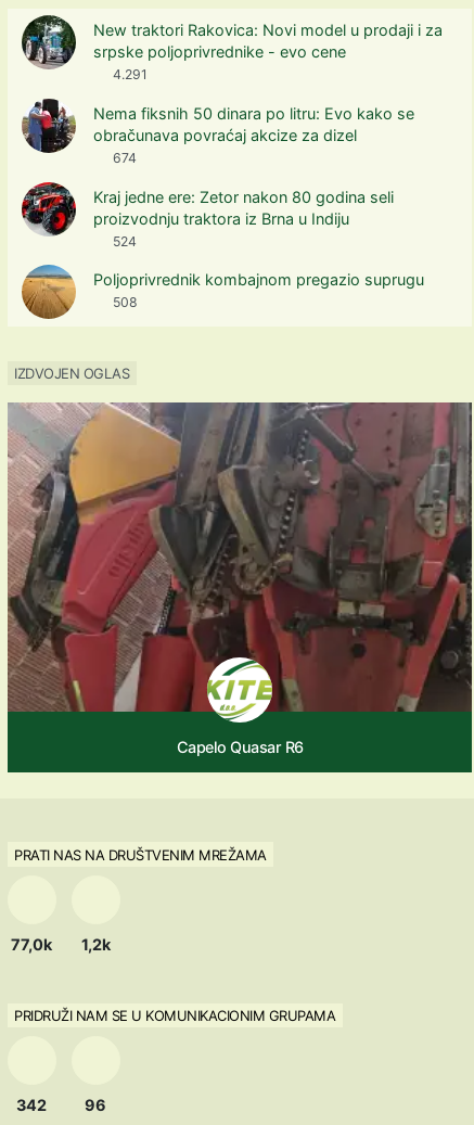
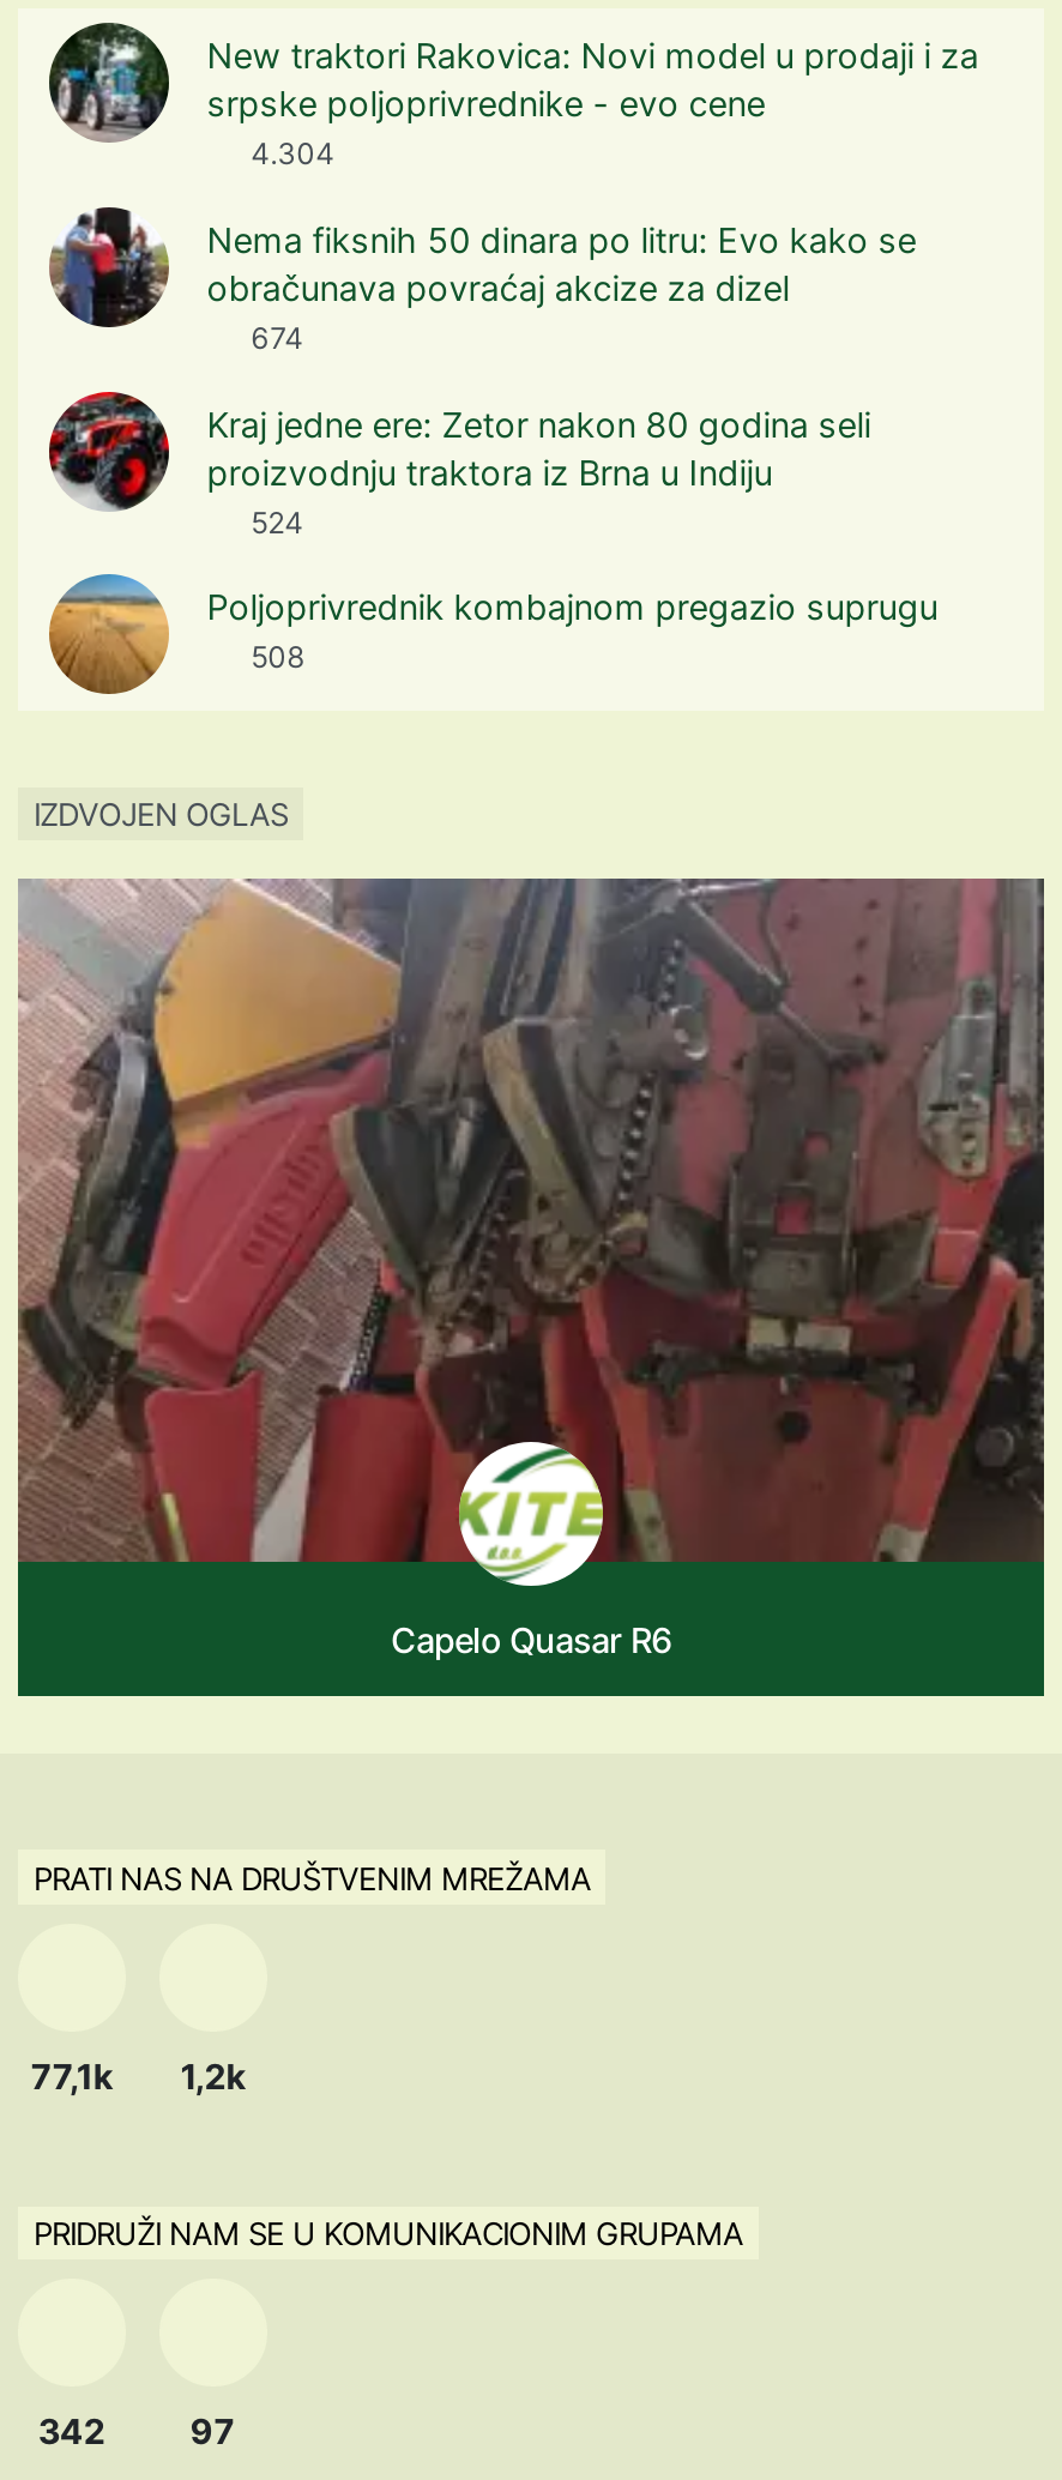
- 4.291
+ 4.304

- 77,0k 1,2k
+ 77,1k 1,2k

- 96
+ 97
